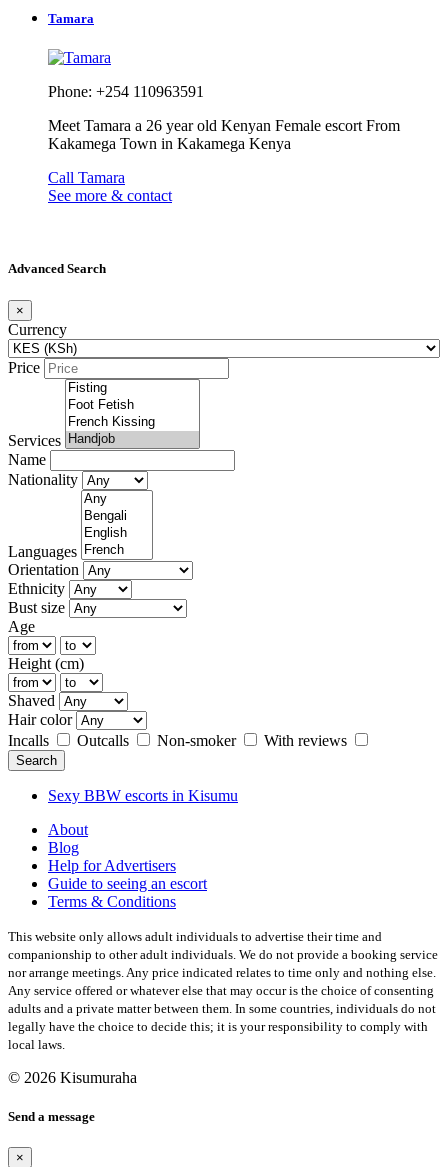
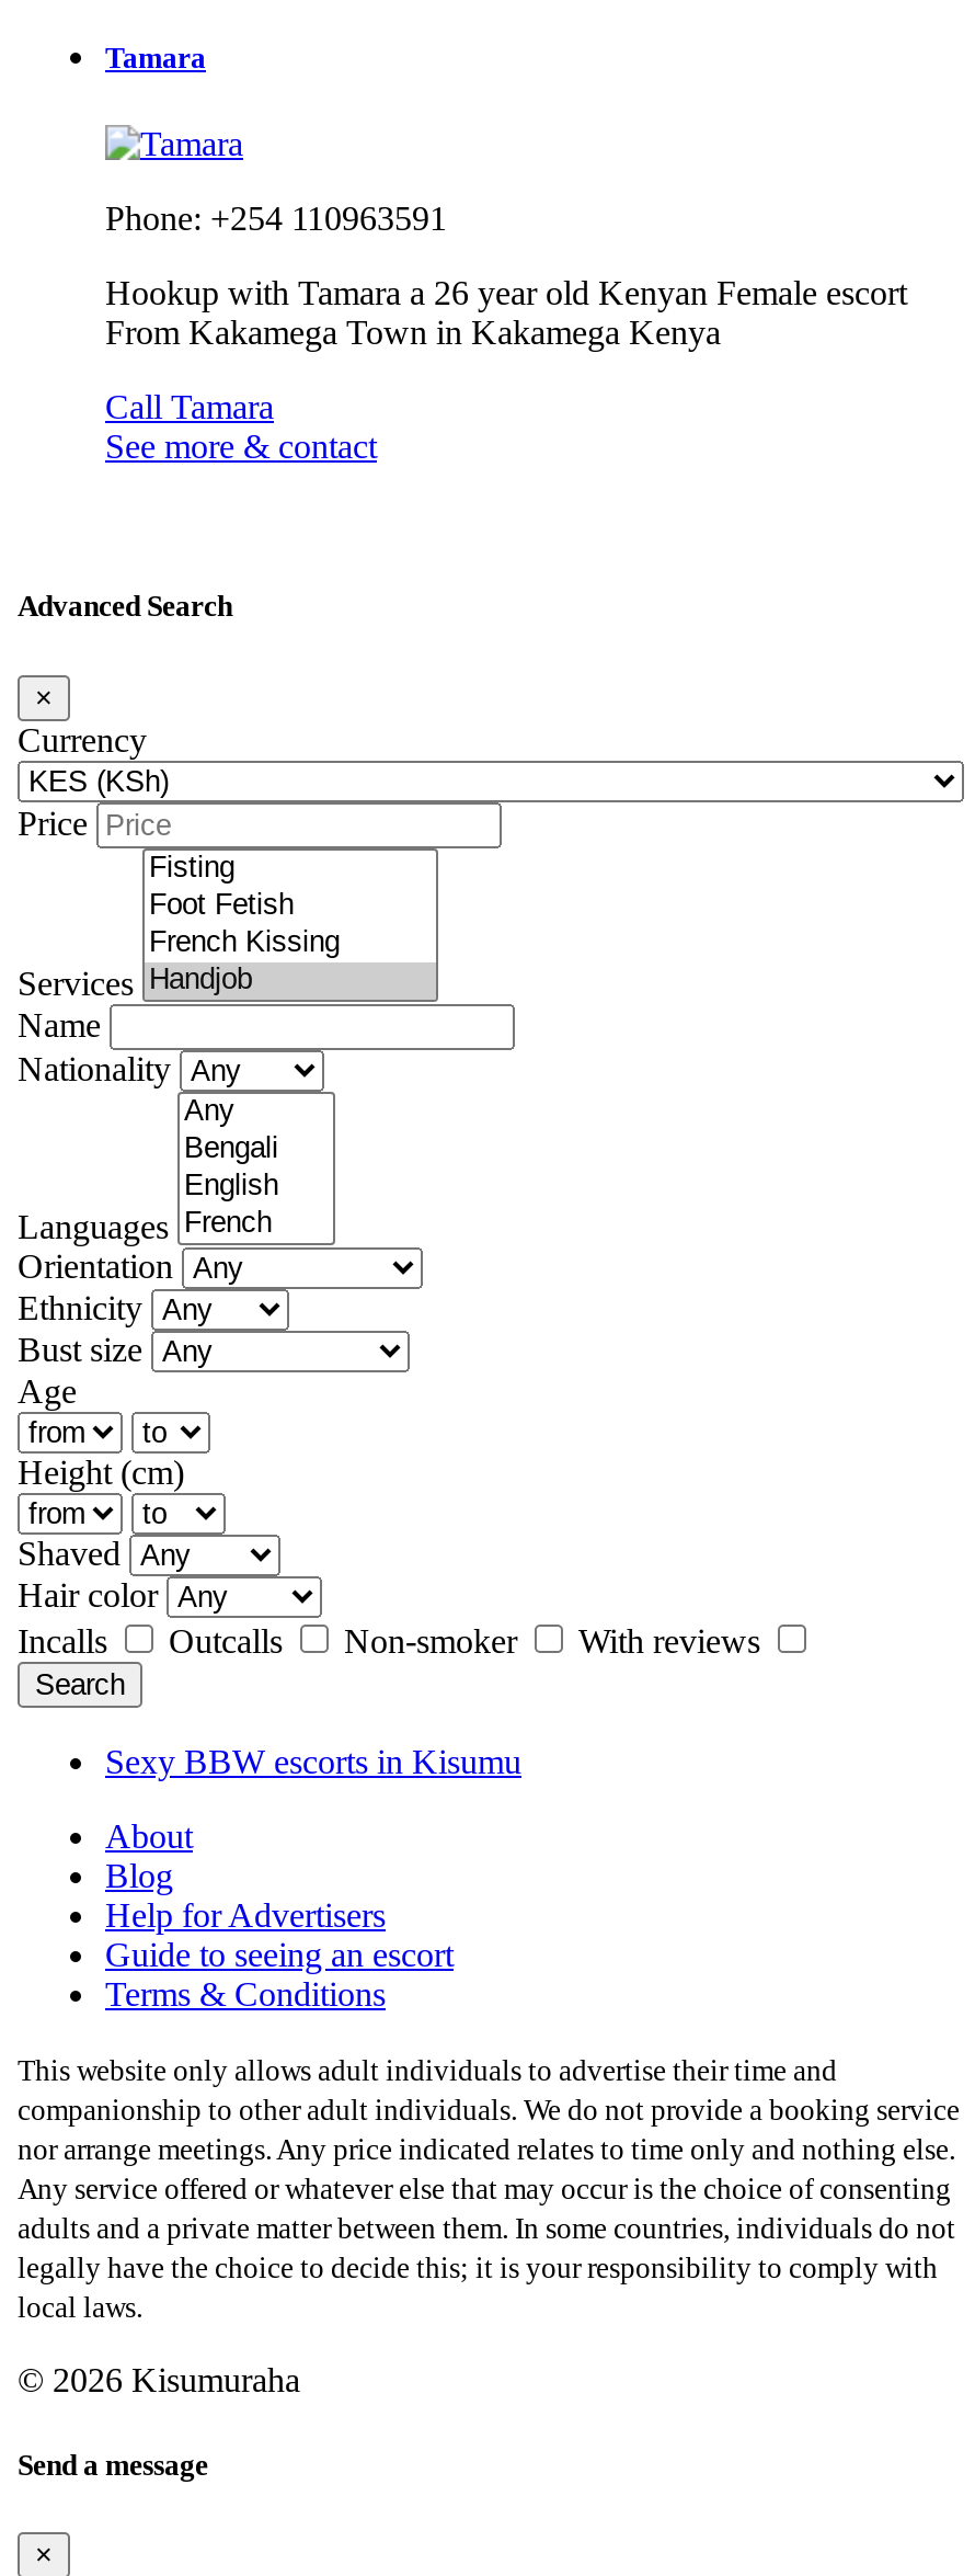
- Meet Tamara a 26 year old Kenyan Female escort From
- Kakamega Town in Kakamega Kenya
+ Hookup with Tamara a 26 year old Kenyan Female escort
+ From Kakamega Town in Kakamega Kenya
